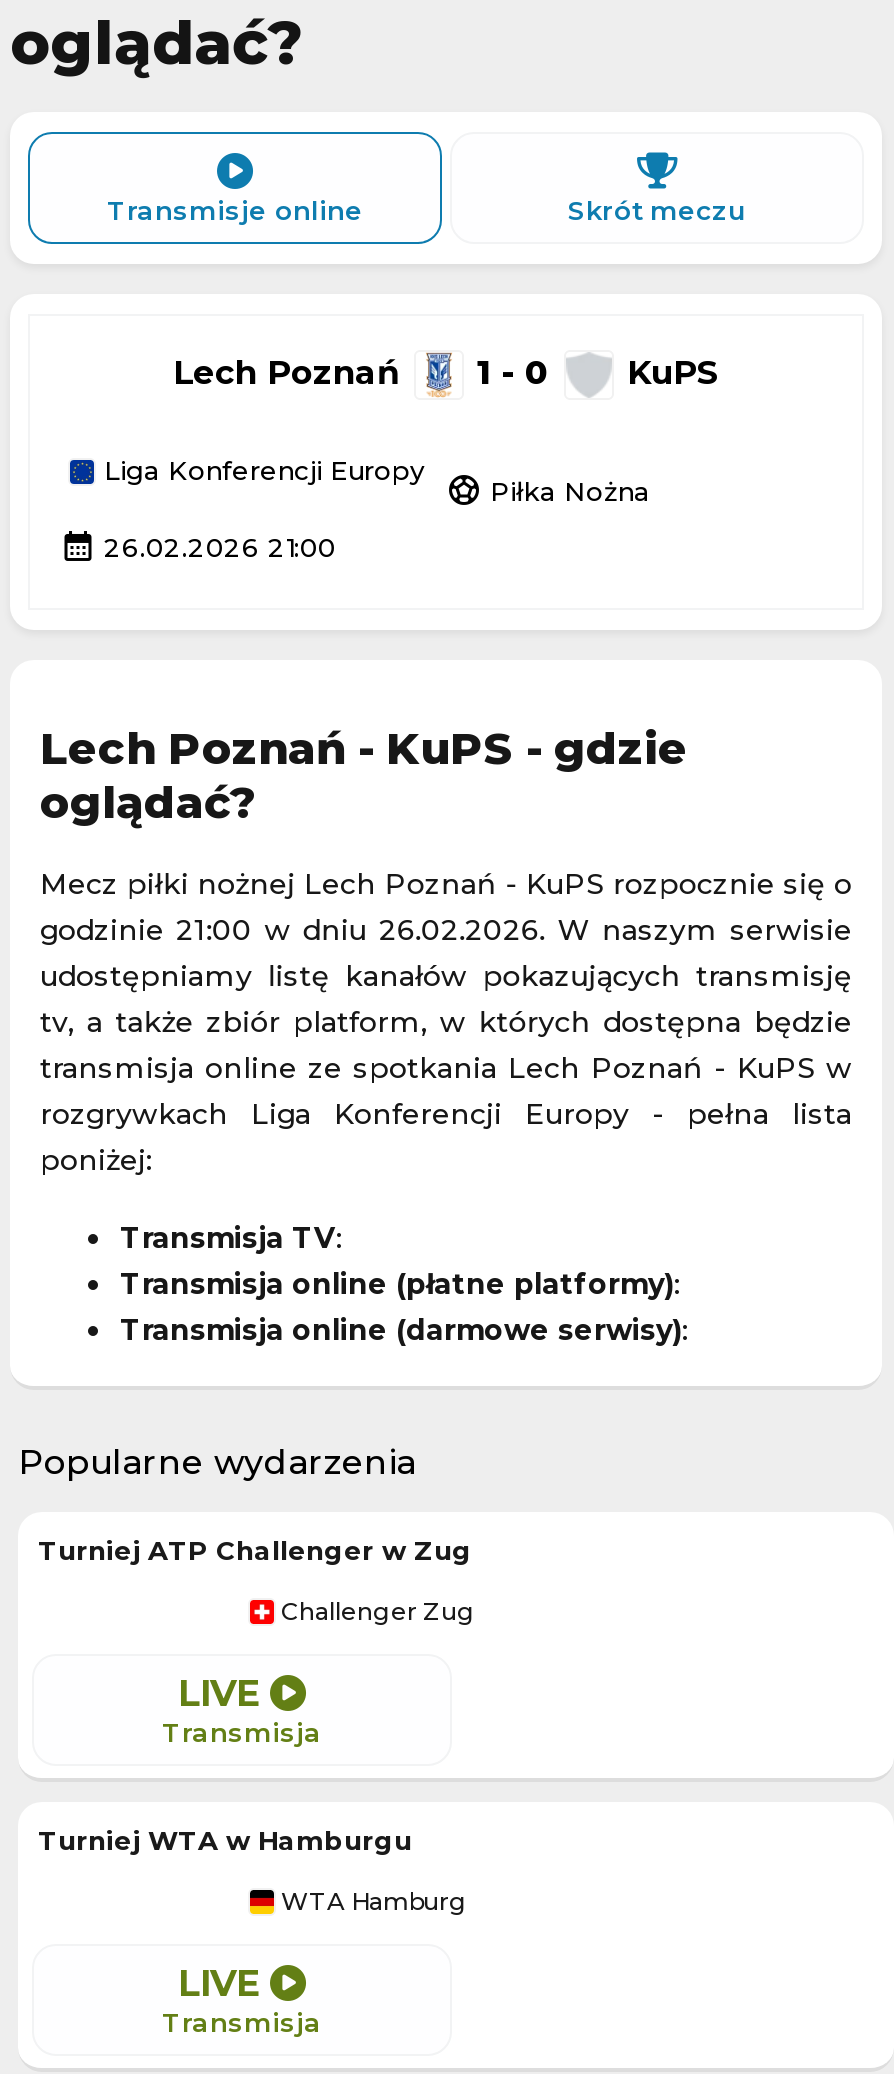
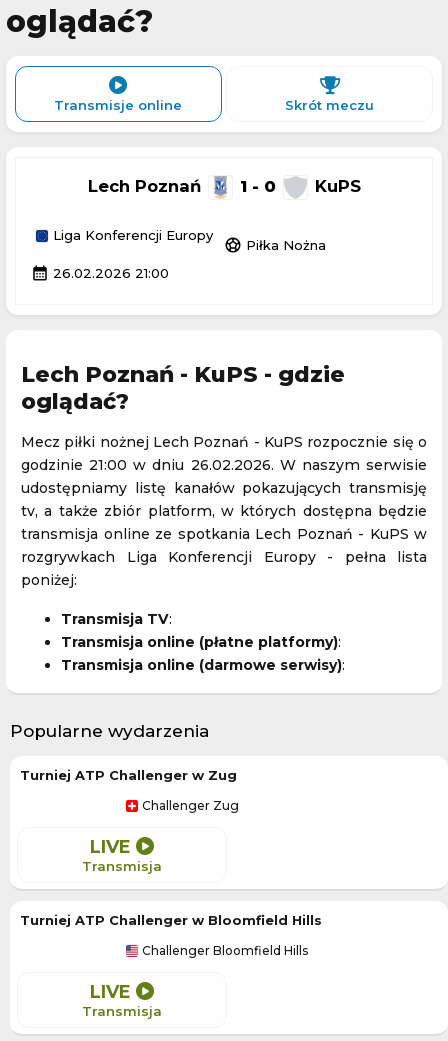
- Turniej WTA w Hamburgu
+ Turniej ATP Challenger w Bloomfield Hills

- WTA Hamburg
+ Challenger Bloomfield Hills
